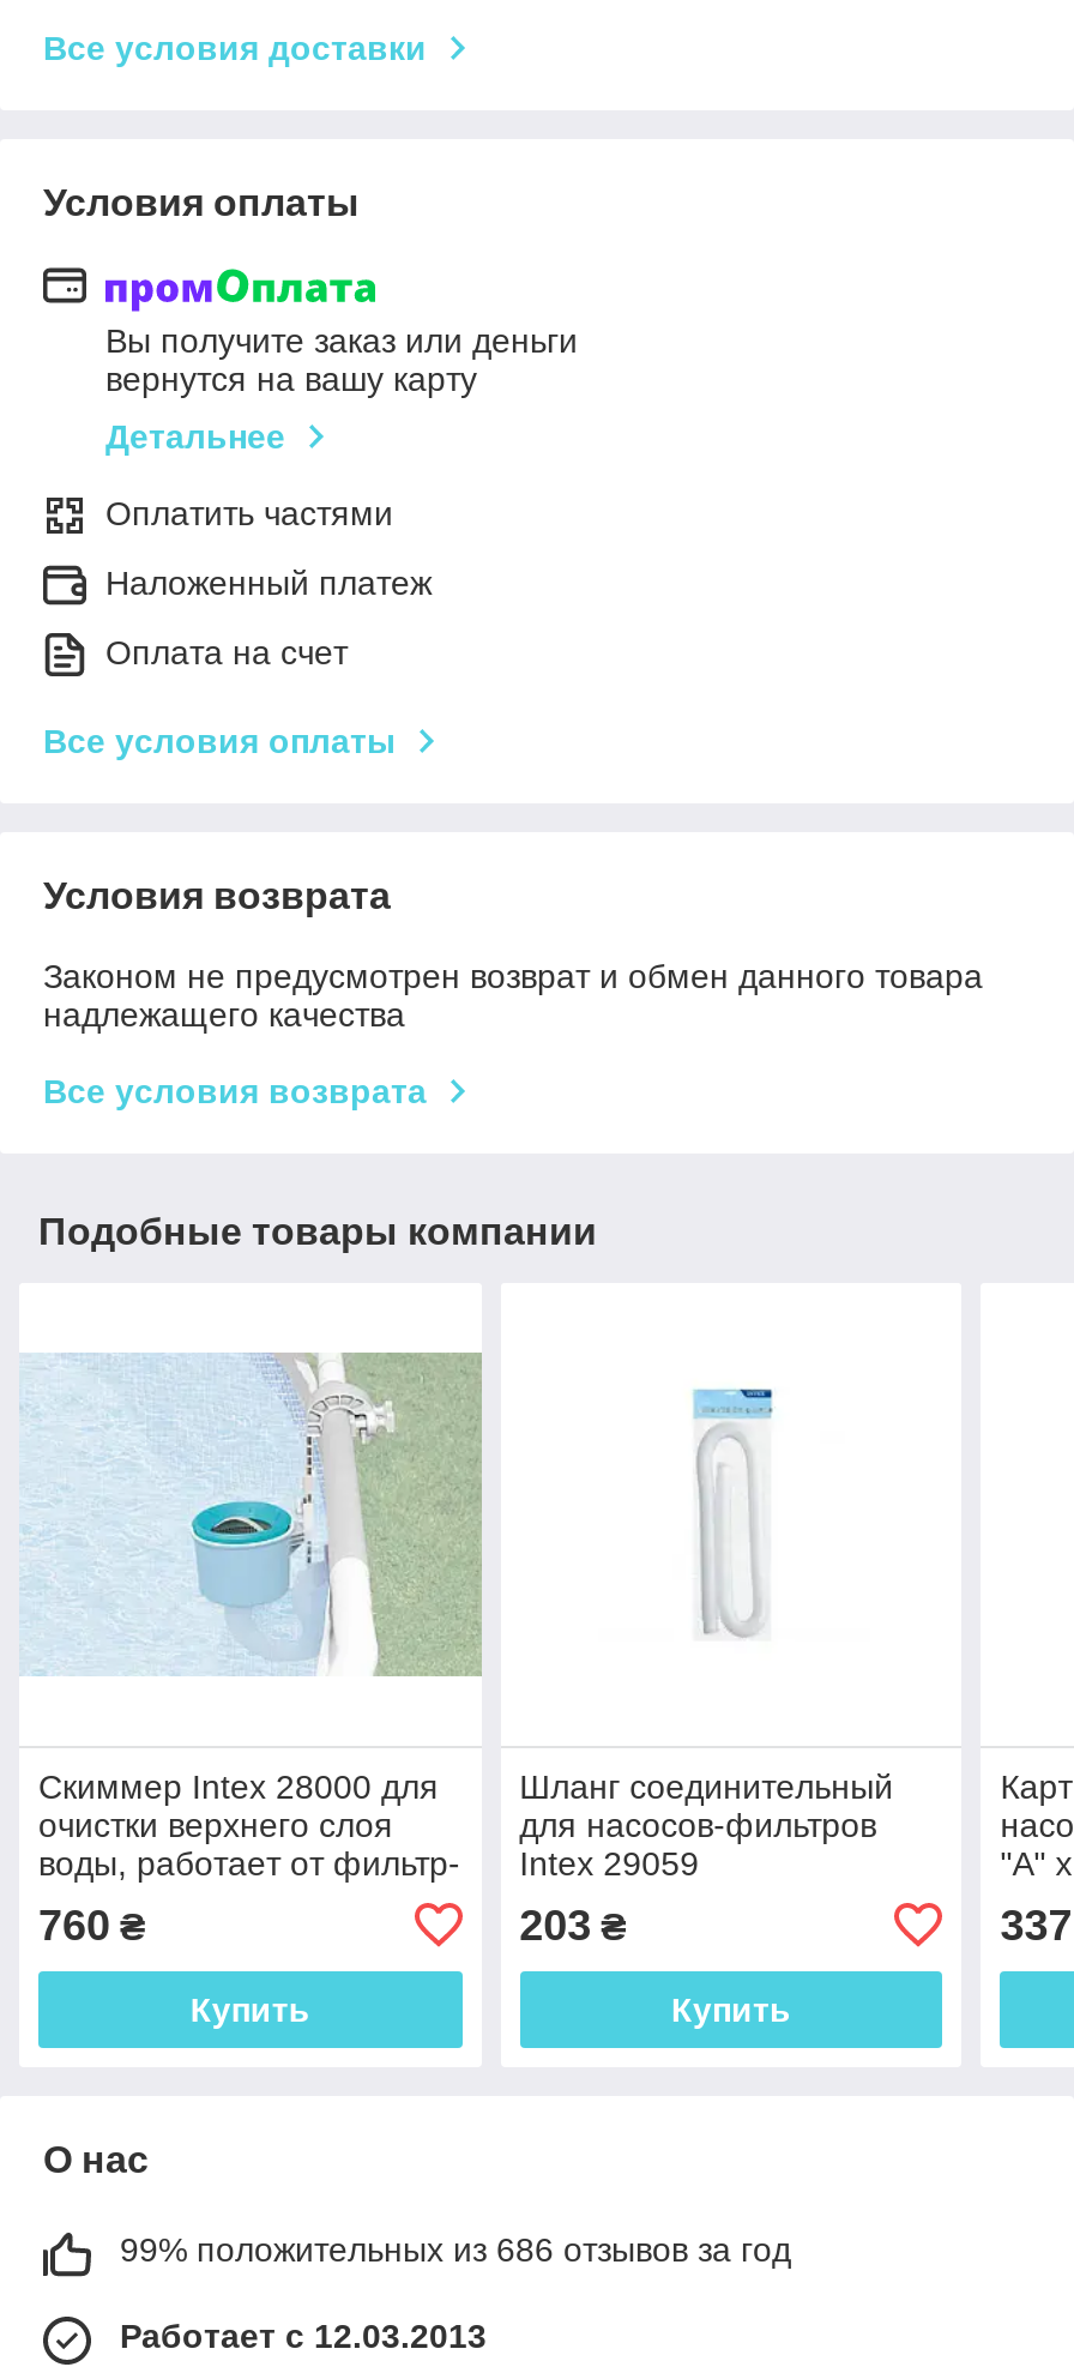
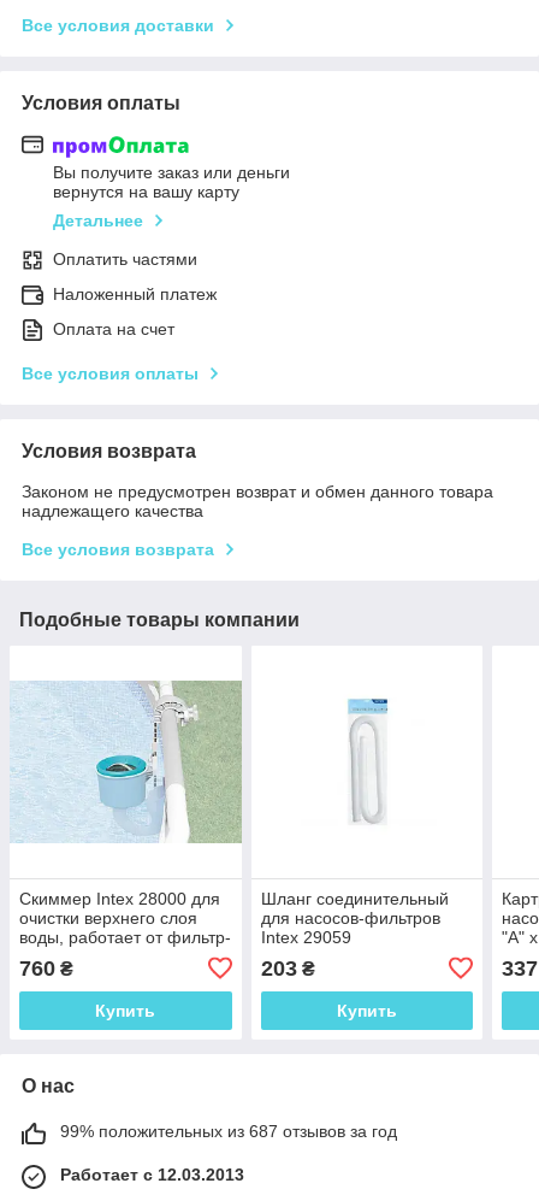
- 99% положительных из 686 отзывов за год
+ 99% положительных из 687 отзывов за год
